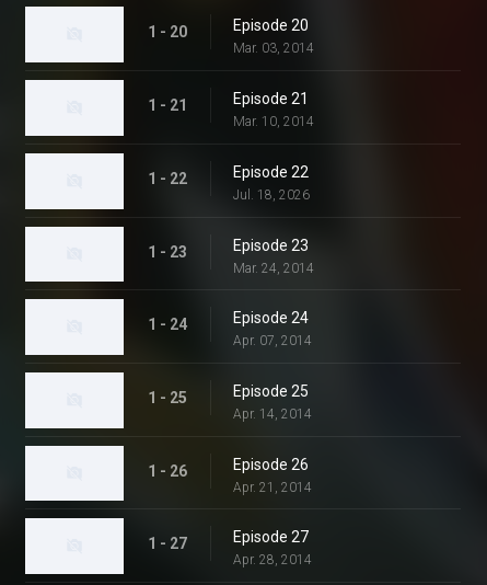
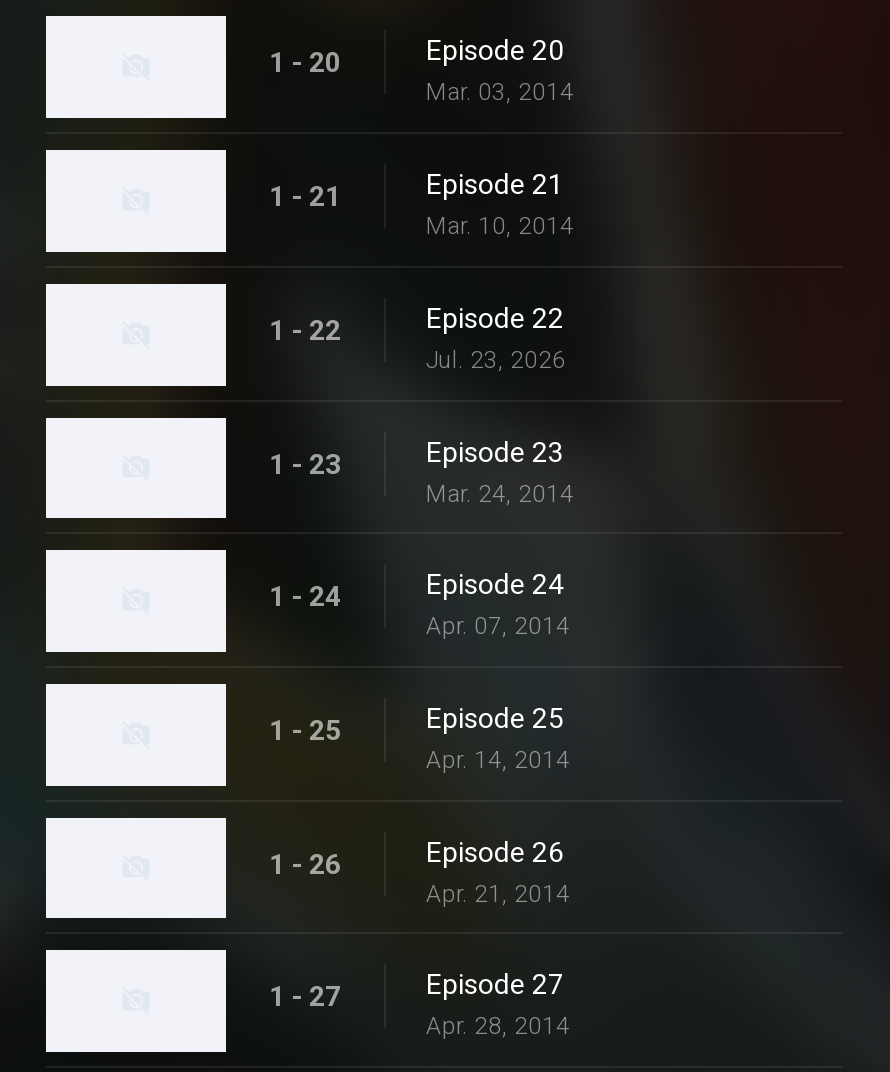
- Jul. 18, 2026
+ Jul. 23, 2026
